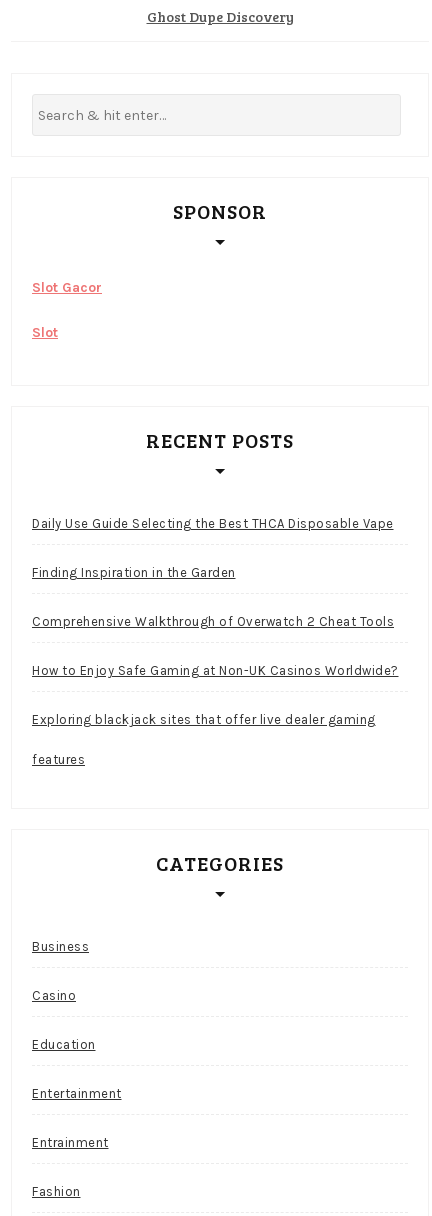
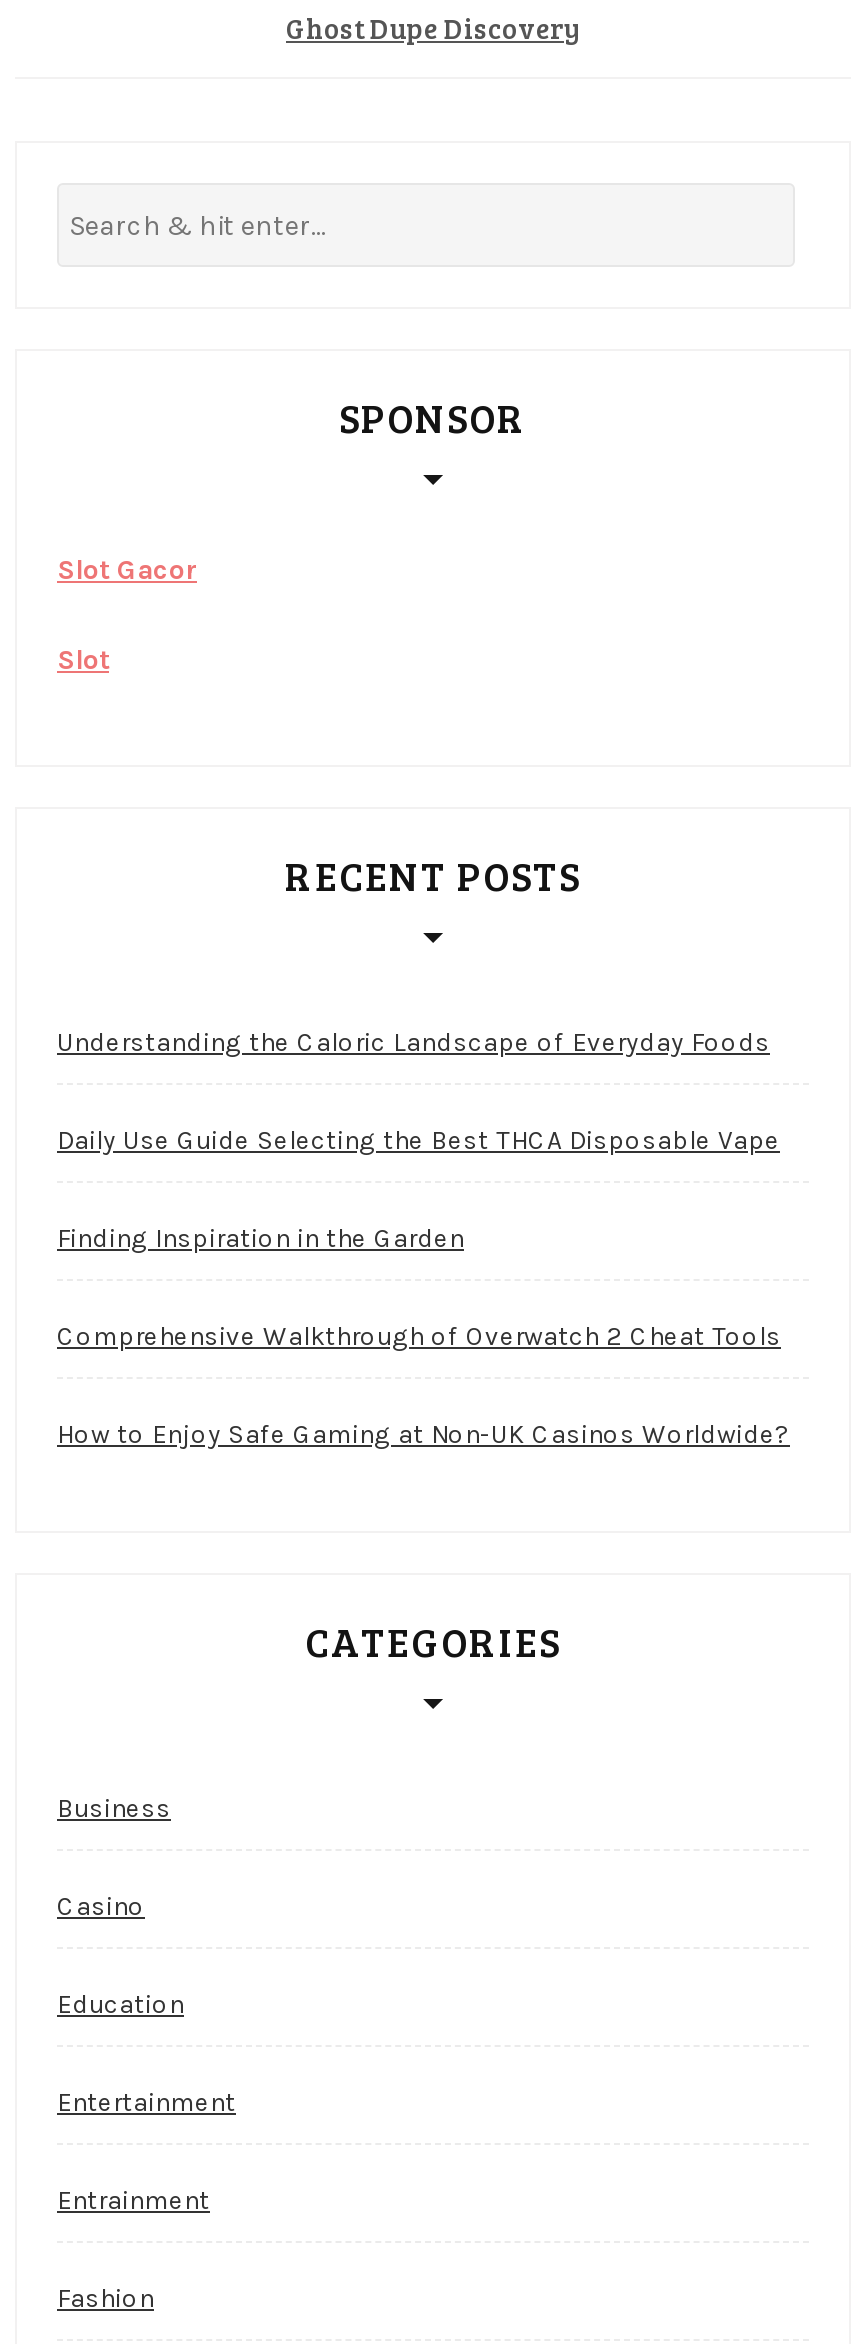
+ Understanding the Caloric Landscape of Everyday Foods

moved down: Daily Use Guide Selecting the Best THCA Disposable Vape | Finding Inspiration in the Garden | Comprehensive Walkthrough of Overwatch 2 Cheat Tools | How to Enjoy Safe Gaming at Non-UK Casinos Worldwide?

- Exploring blackjack sites that offer live dealer gaming
- features
